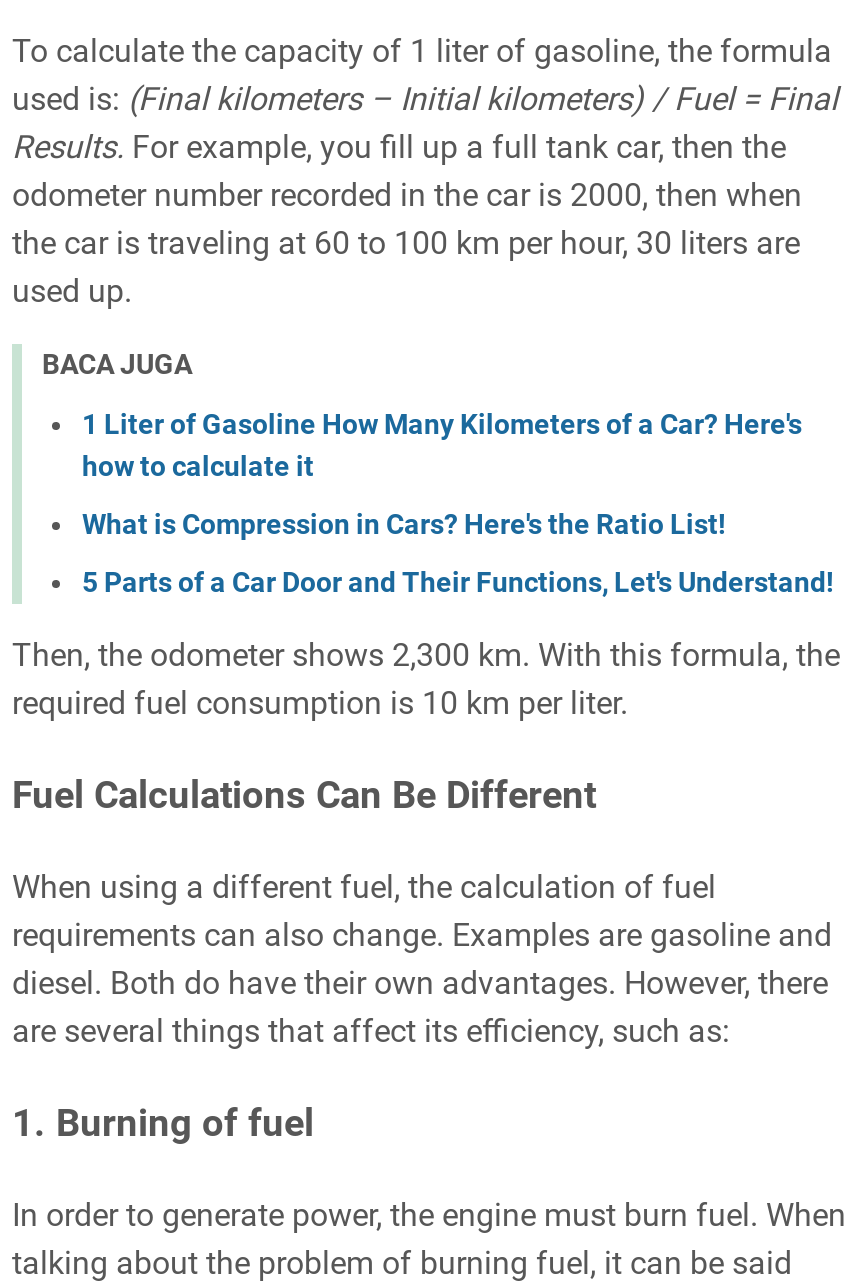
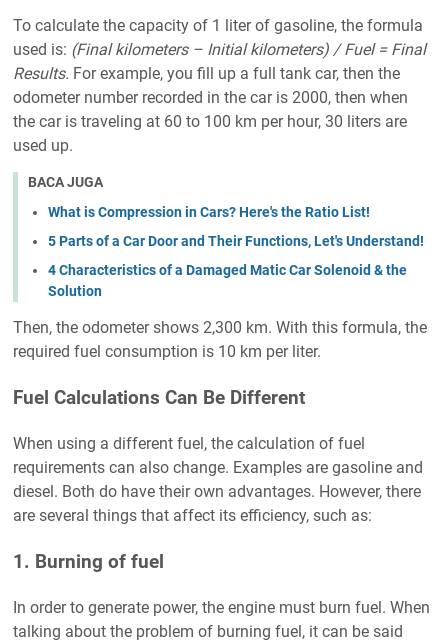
- 1 Liter of Gasoline How Many Kilometers of a Car? Here's
- how to calculate it

moved up: What is Compression in Cars? Here's the Ratio List! | 5 Parts of a Car Door and Their Functions, Let's Understand!

+ 4 Characteristics of a Damaged Matic Car Solenoid & the
+ Solution
